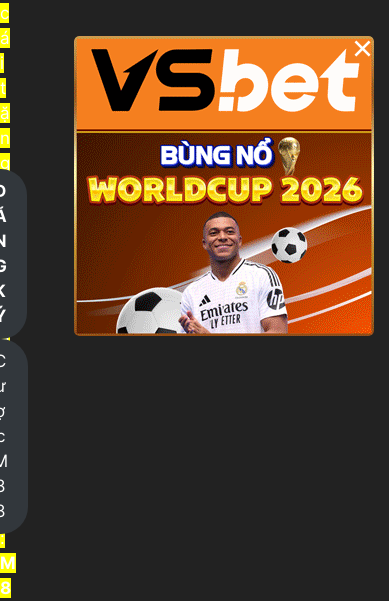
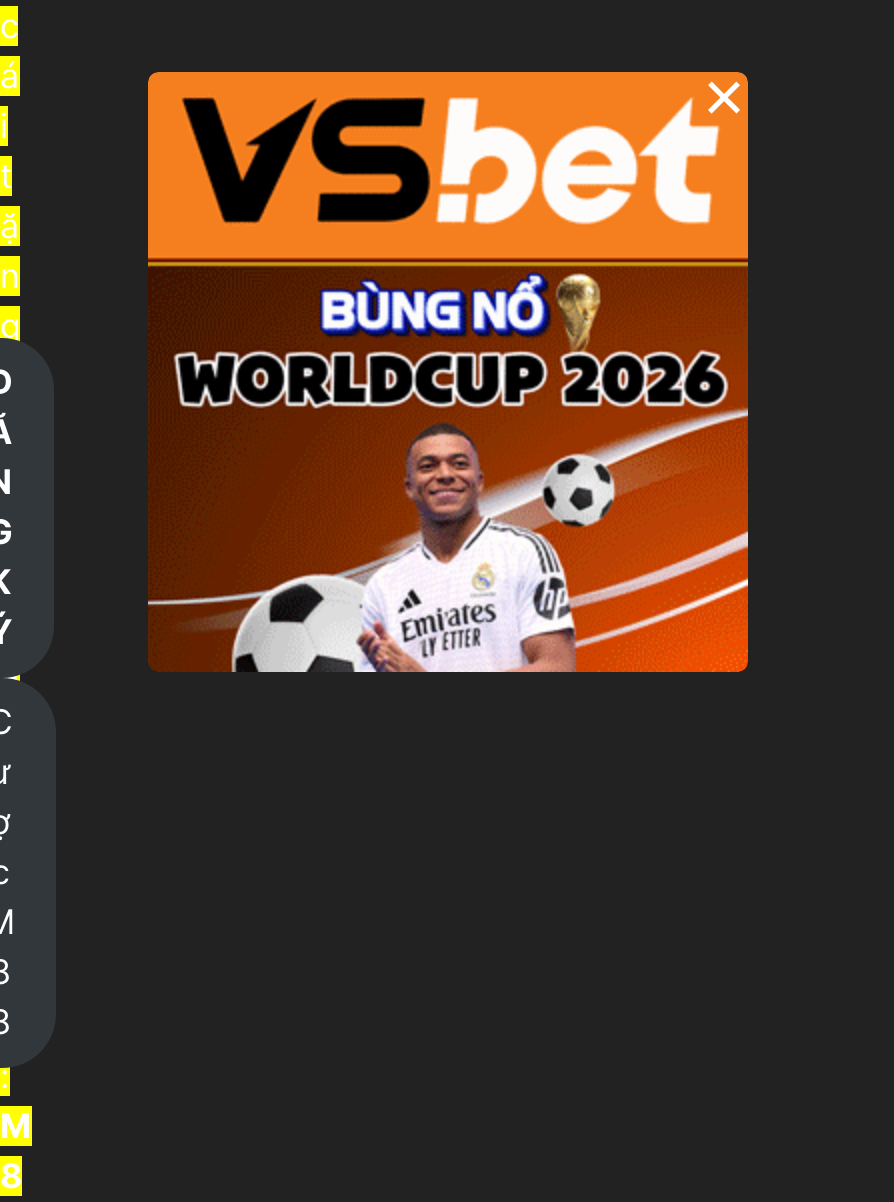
- [image]
+ [image]
